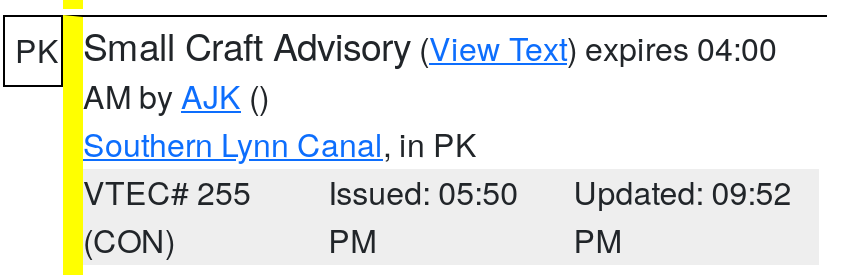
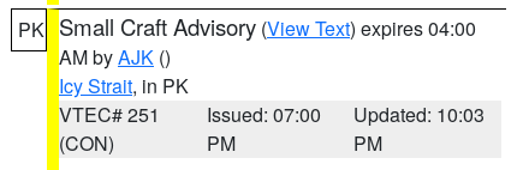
- Southern Lynn Canal, in PK
- VTEC# 255
+ Icy Strait, in PK
+ VTEC# 251

- Issued: 05:50
+ Issued: 07:00

- Updated: 09:52
+ Updated: 10:03
